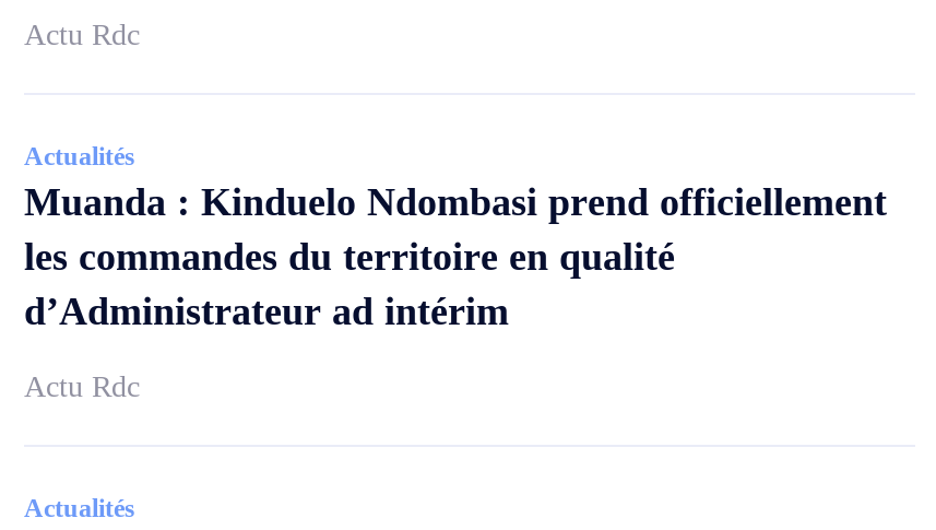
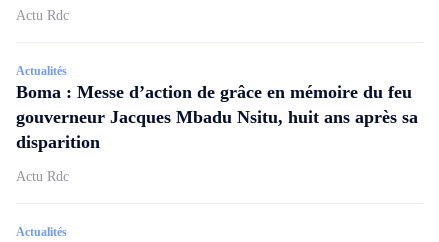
- Muanda : Kinduelo Ndombasi prend officiellement
- les commandes du territoire en qualité
- d’Administrateur ad intérim
+ Boma : Messe d’action de grâce en mémoire du feu
+ gouverneur Jacques Mbadu Nsitu, huit ans après sa
+ disparition
